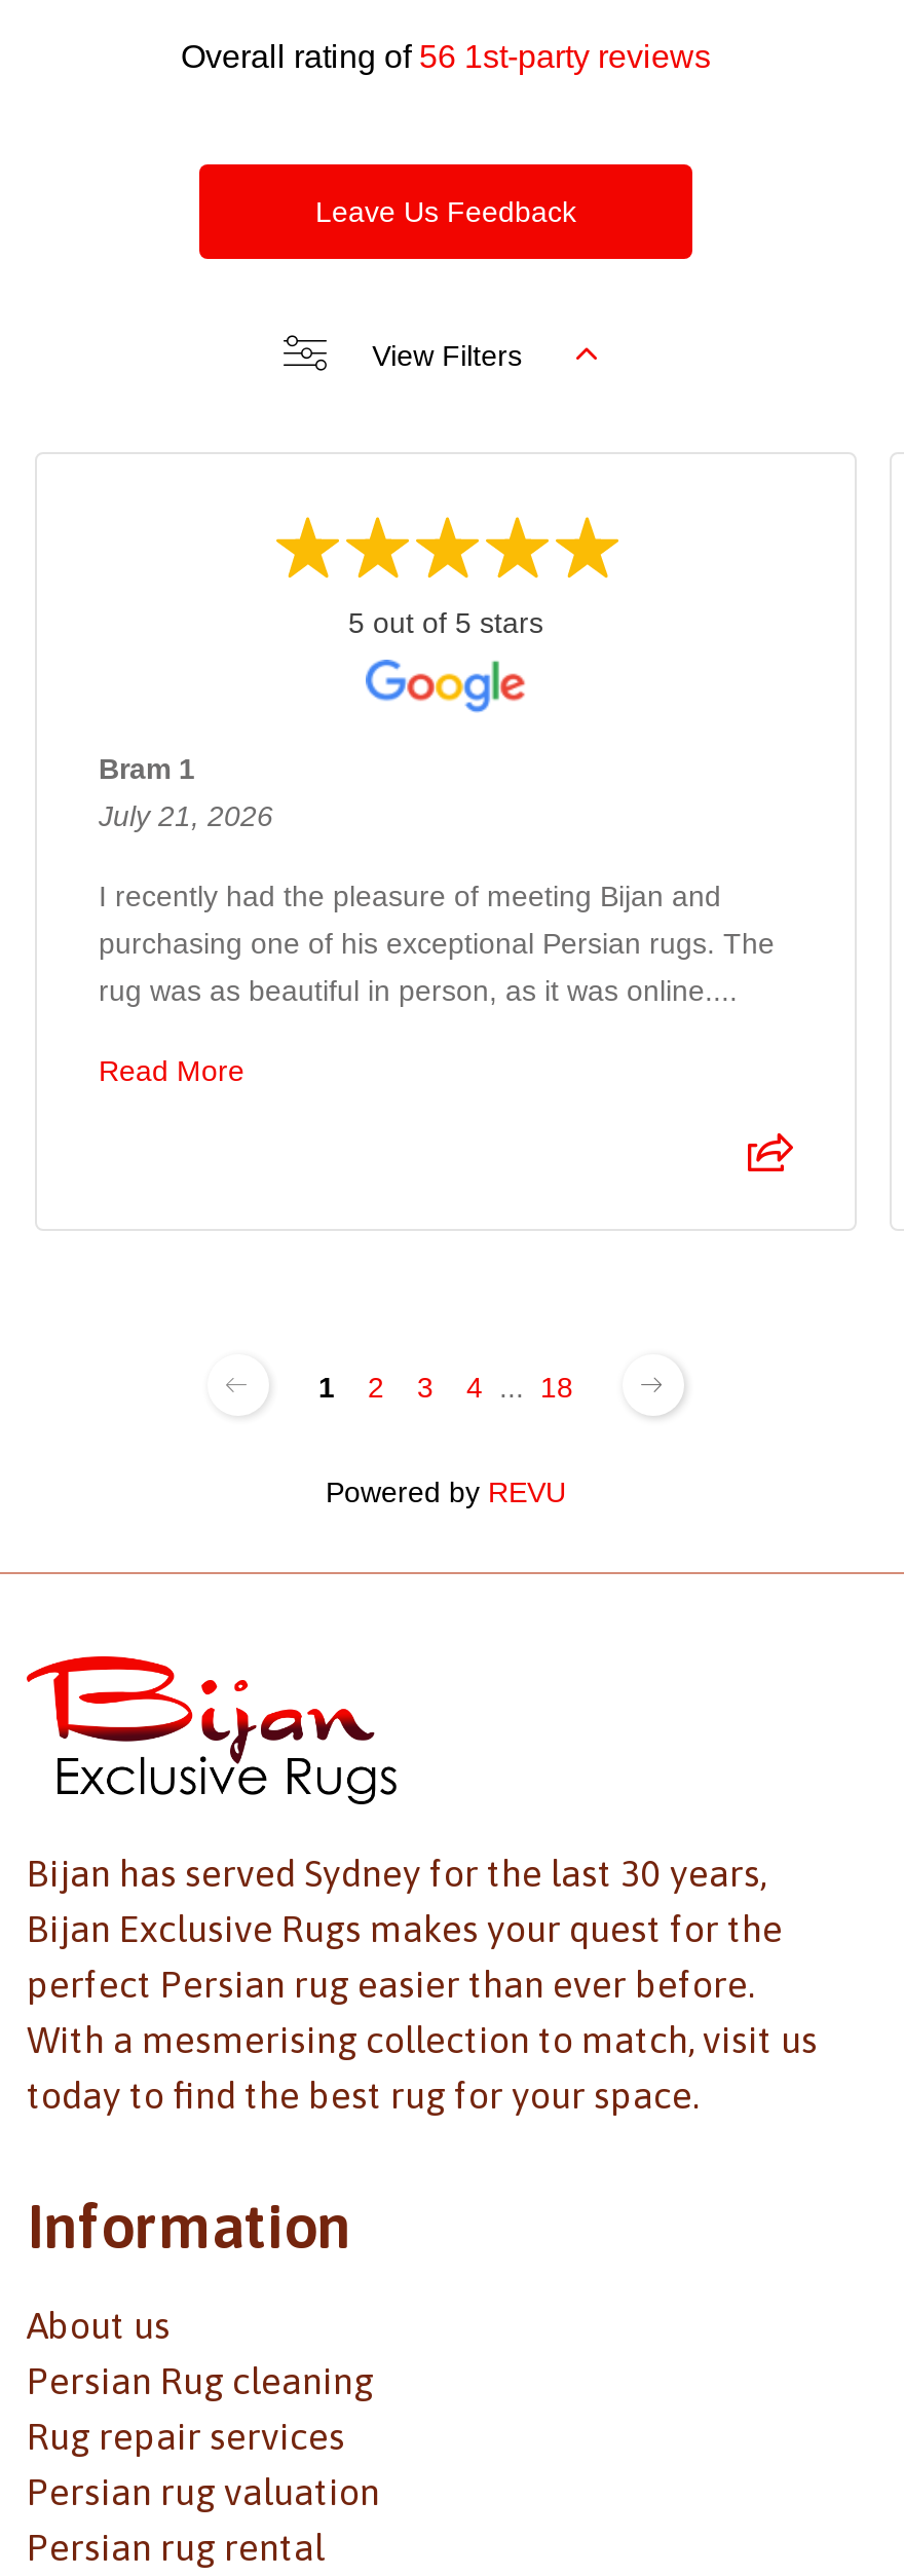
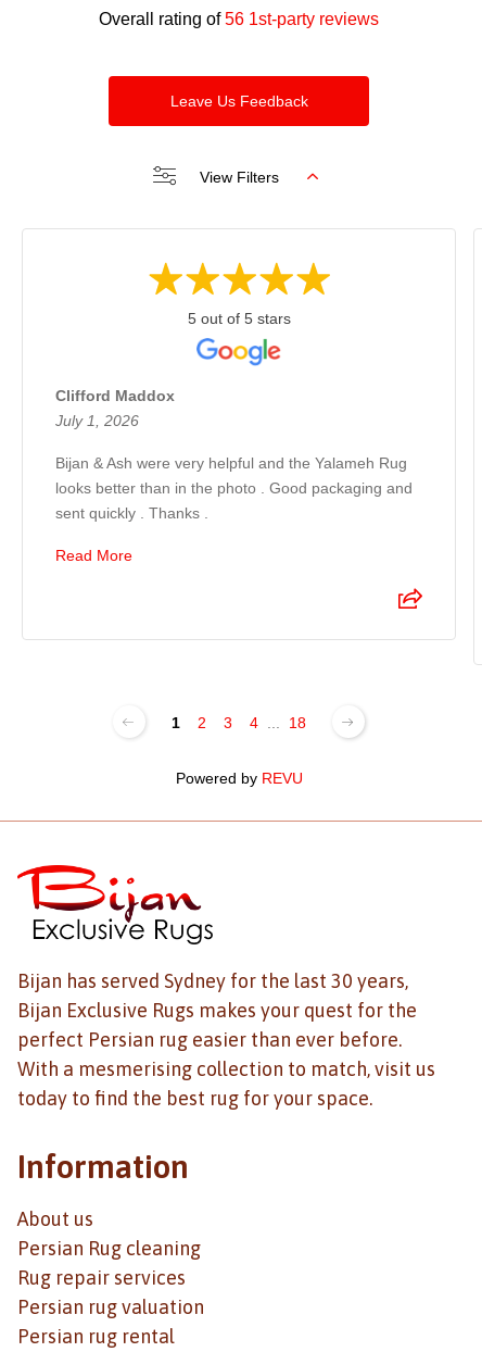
- Bram 1
- July 21, 2026
+ Clifford Maddox
+ July 1, 2026

- I recently had the pleasure of meeting Bijan and
- purchasing one of his exceptional Persian rugs. The
- rug was as beautiful in person, as it was online....
+ Bijan & Ash were very helpful and the Yalameh Rug
+ looks better than in the photo . Good packaging and
+ sent quickly . Thanks .
